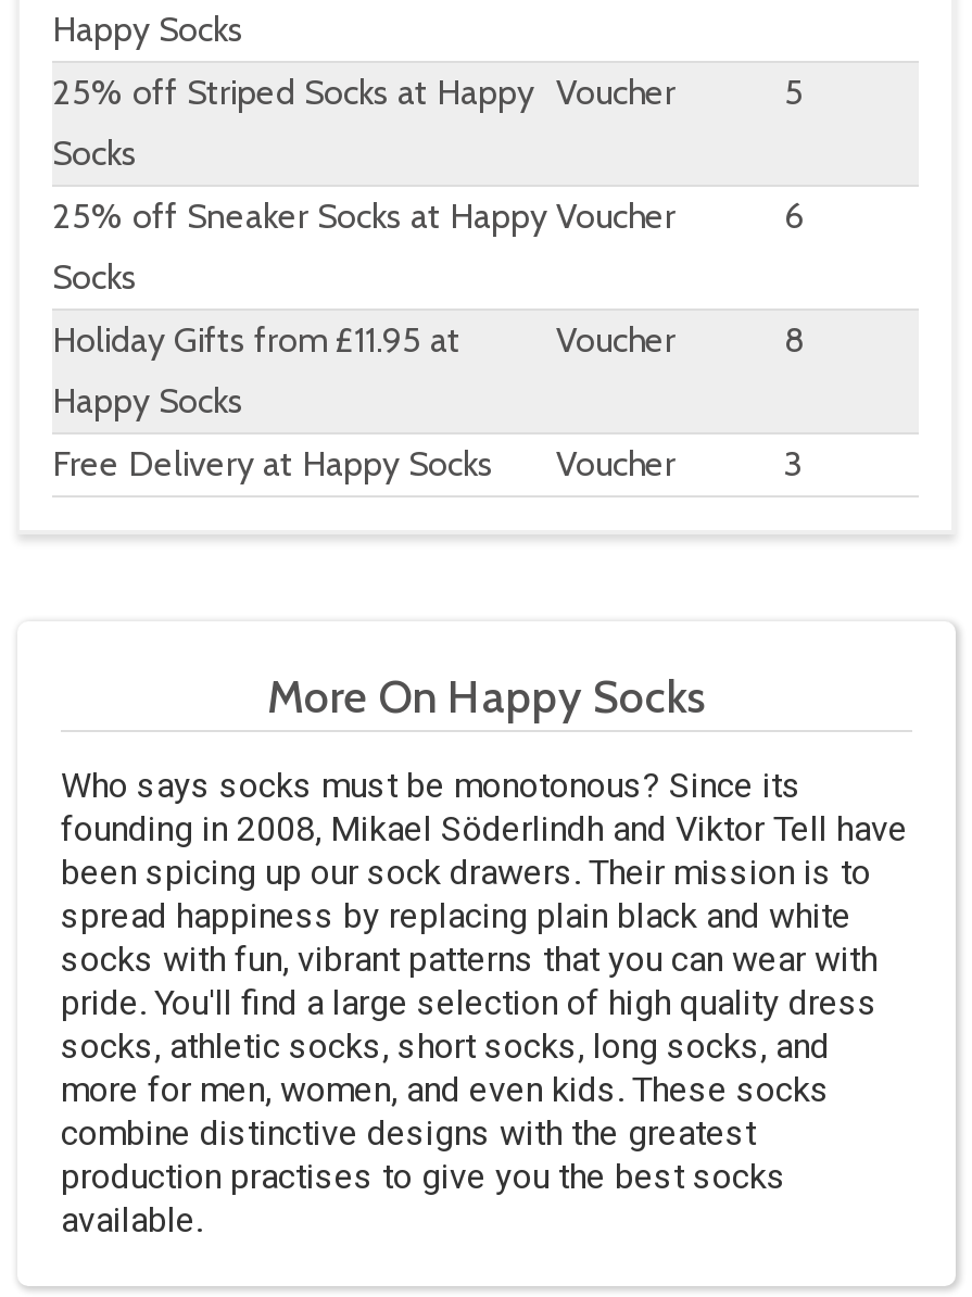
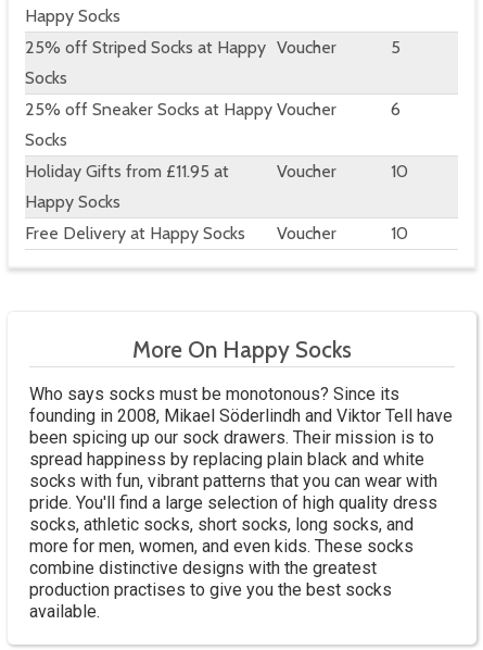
- 8
+ 10

- 3
+ 10
